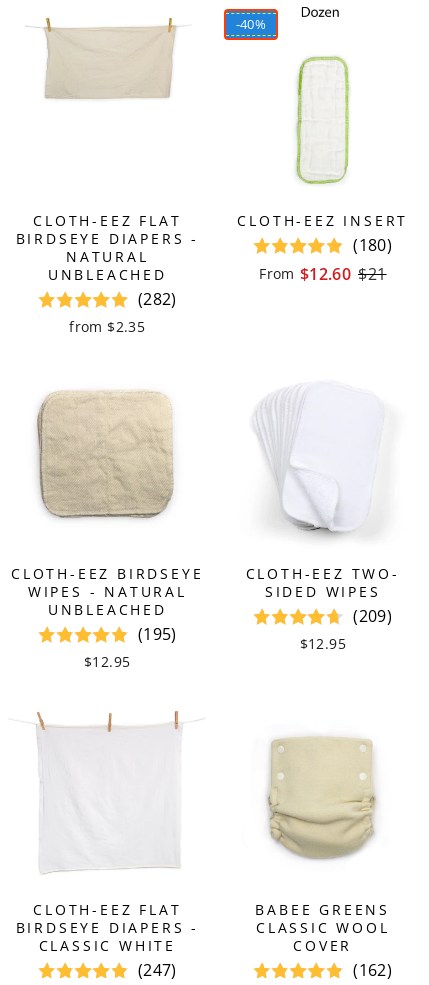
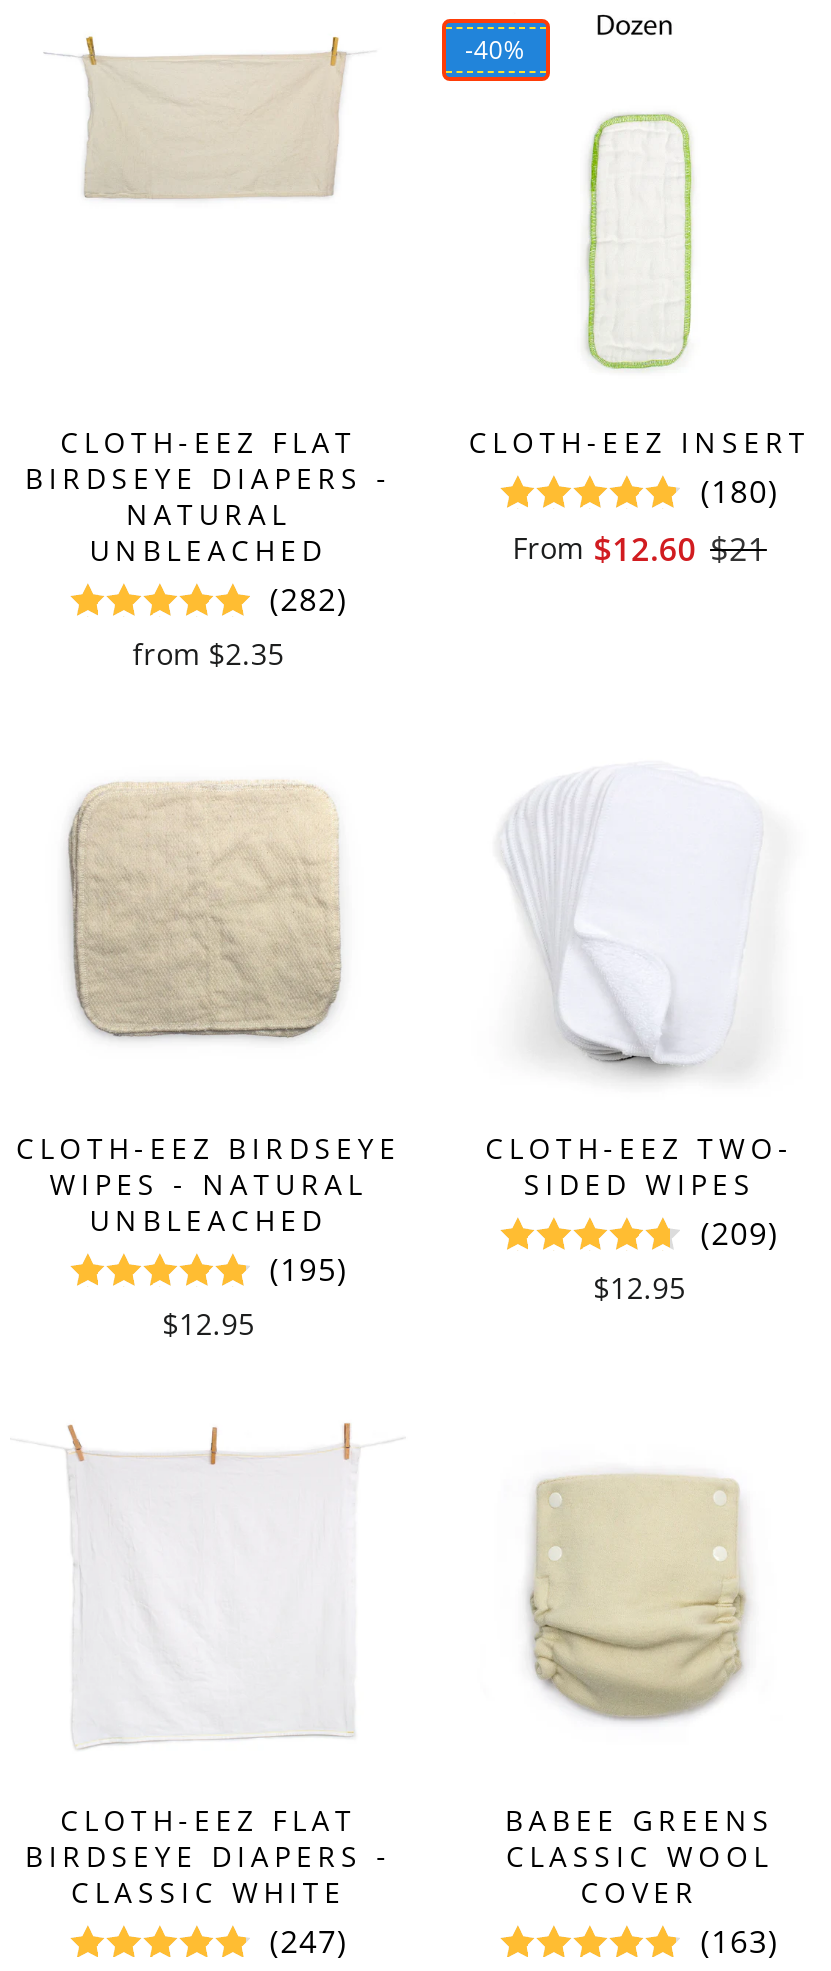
- (162)
+ (163)
